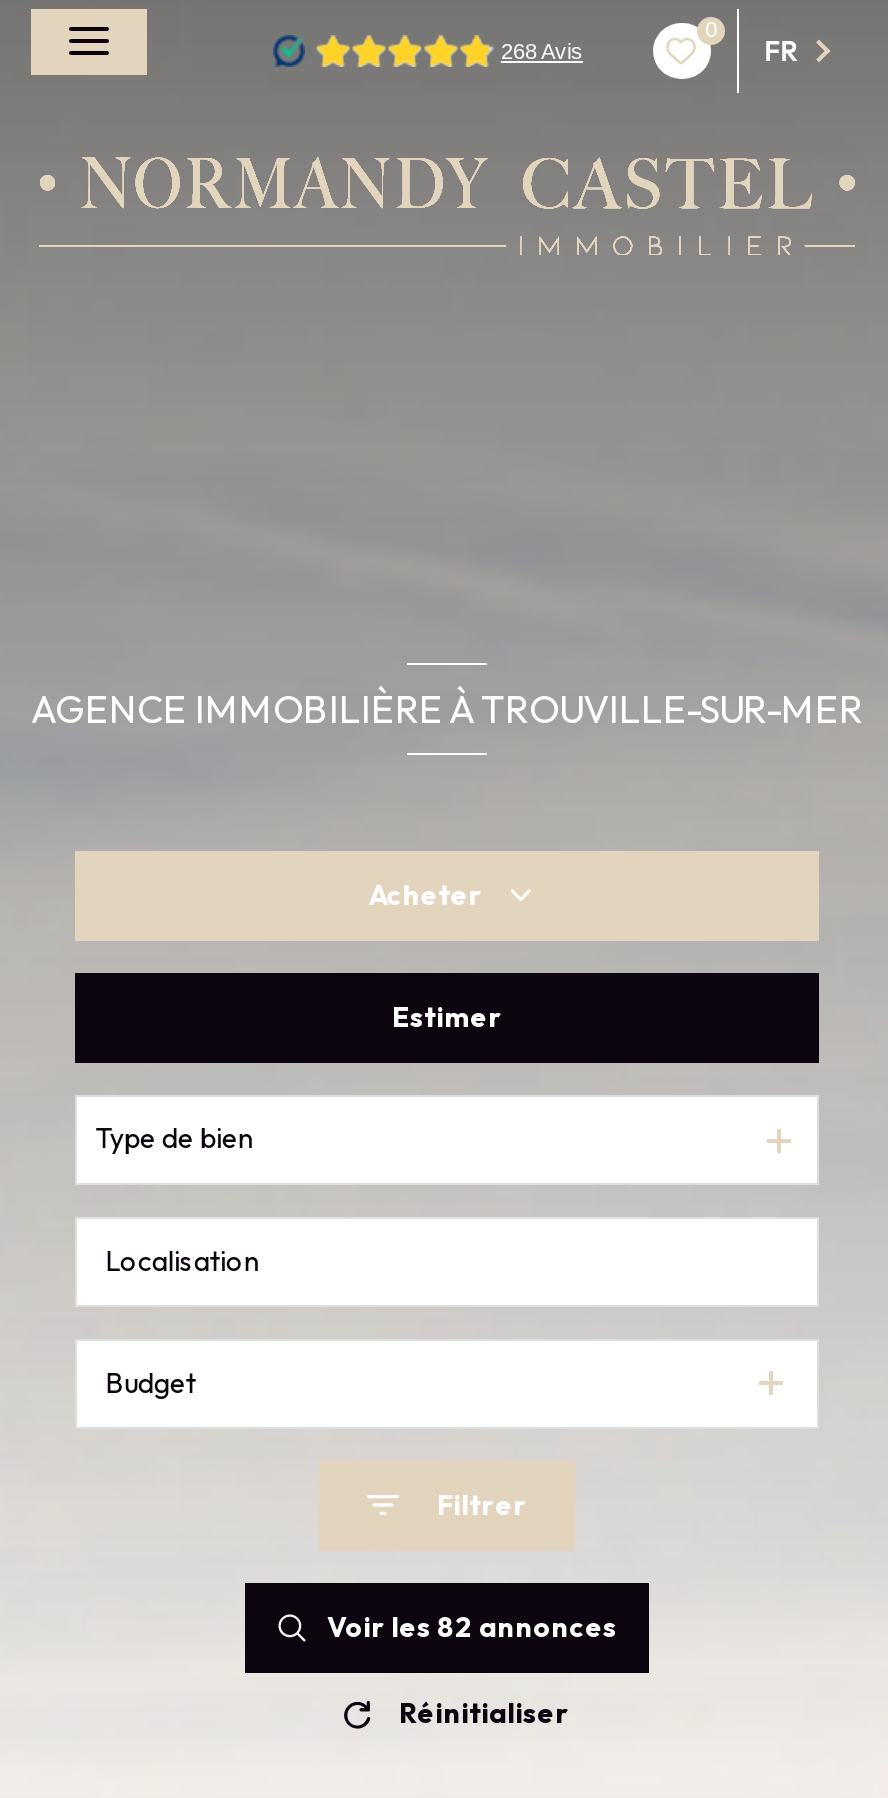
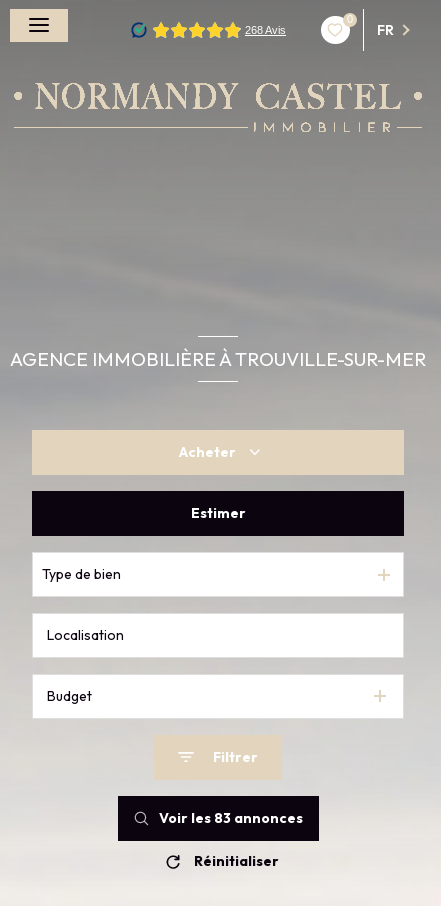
- Voir les 82 annonces
+ Voir les 83 annonces
